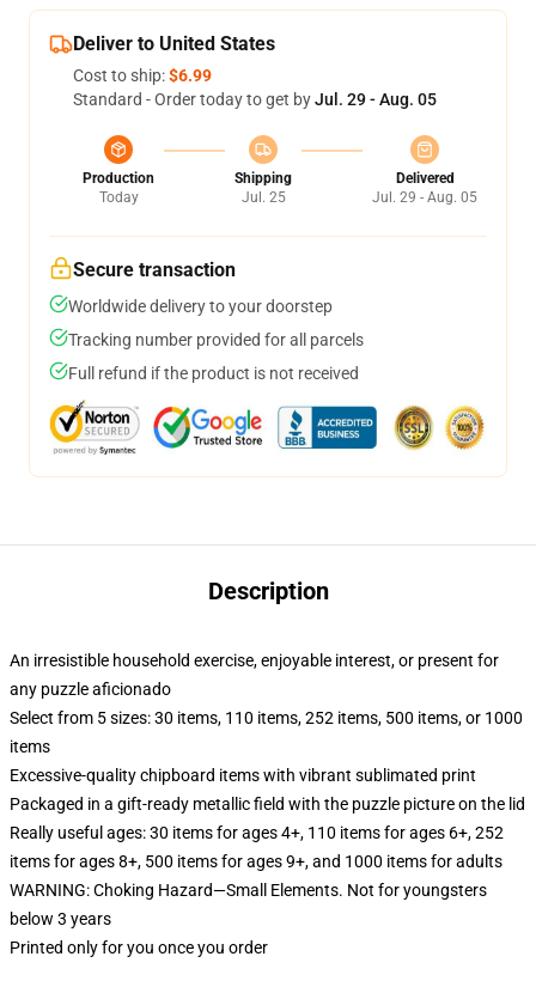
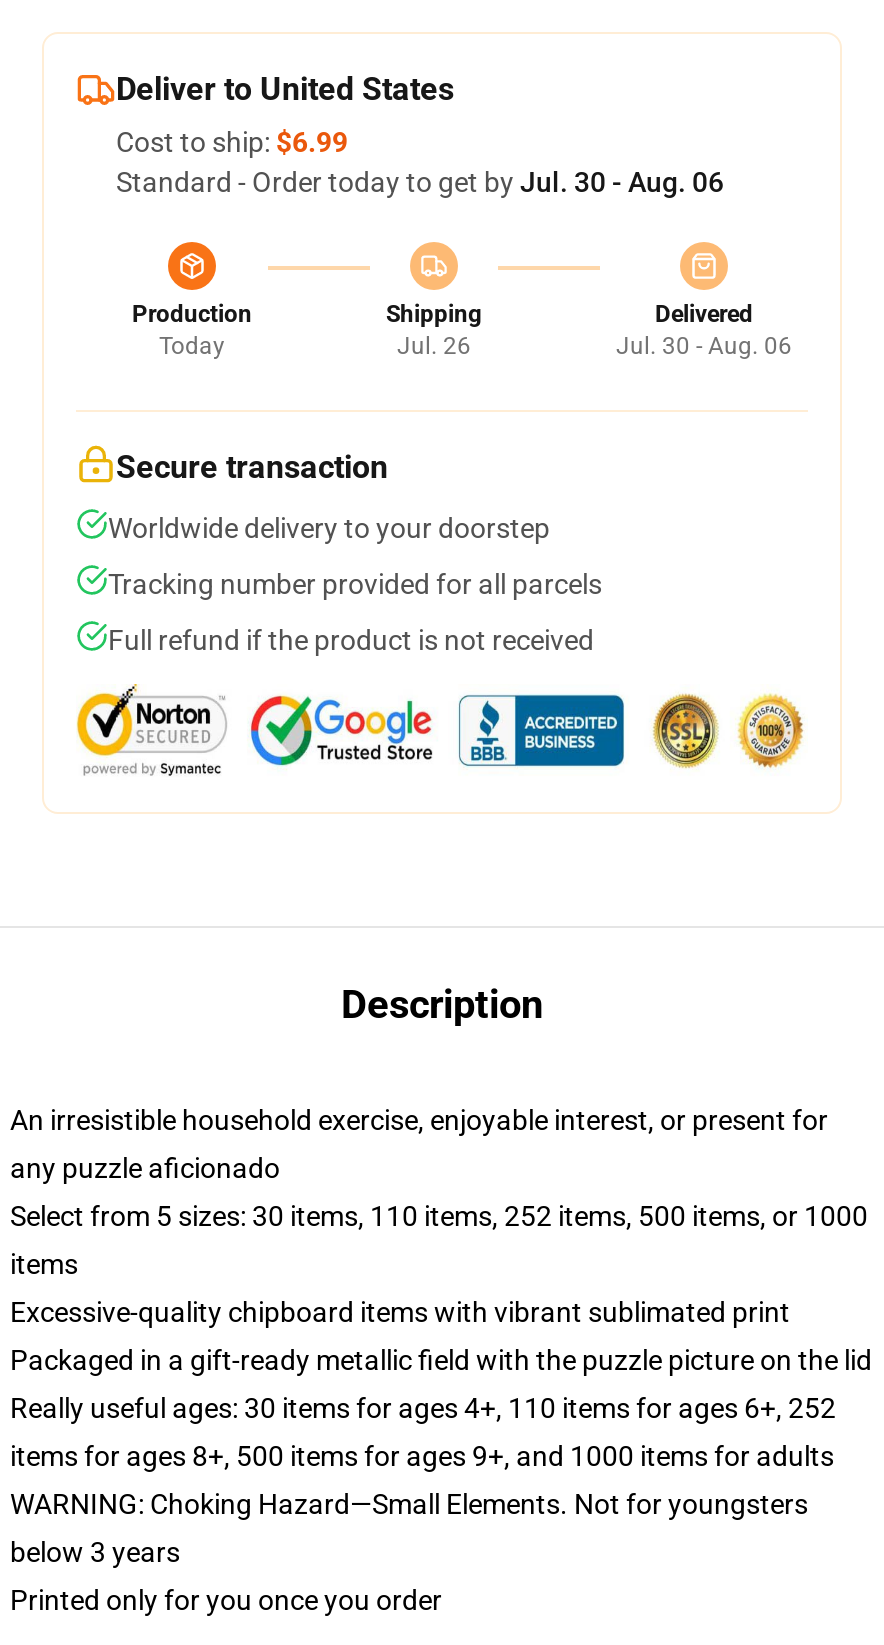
- Standard - Order today to get by Jul. 29 - Aug. 05
+ Standard - Order today to get by Jul. 30 - Aug. 06

- Jul. 25
+ Jul. 26

- Jul. 29 - Aug. 05
+ Jul. 30 - Aug. 06
